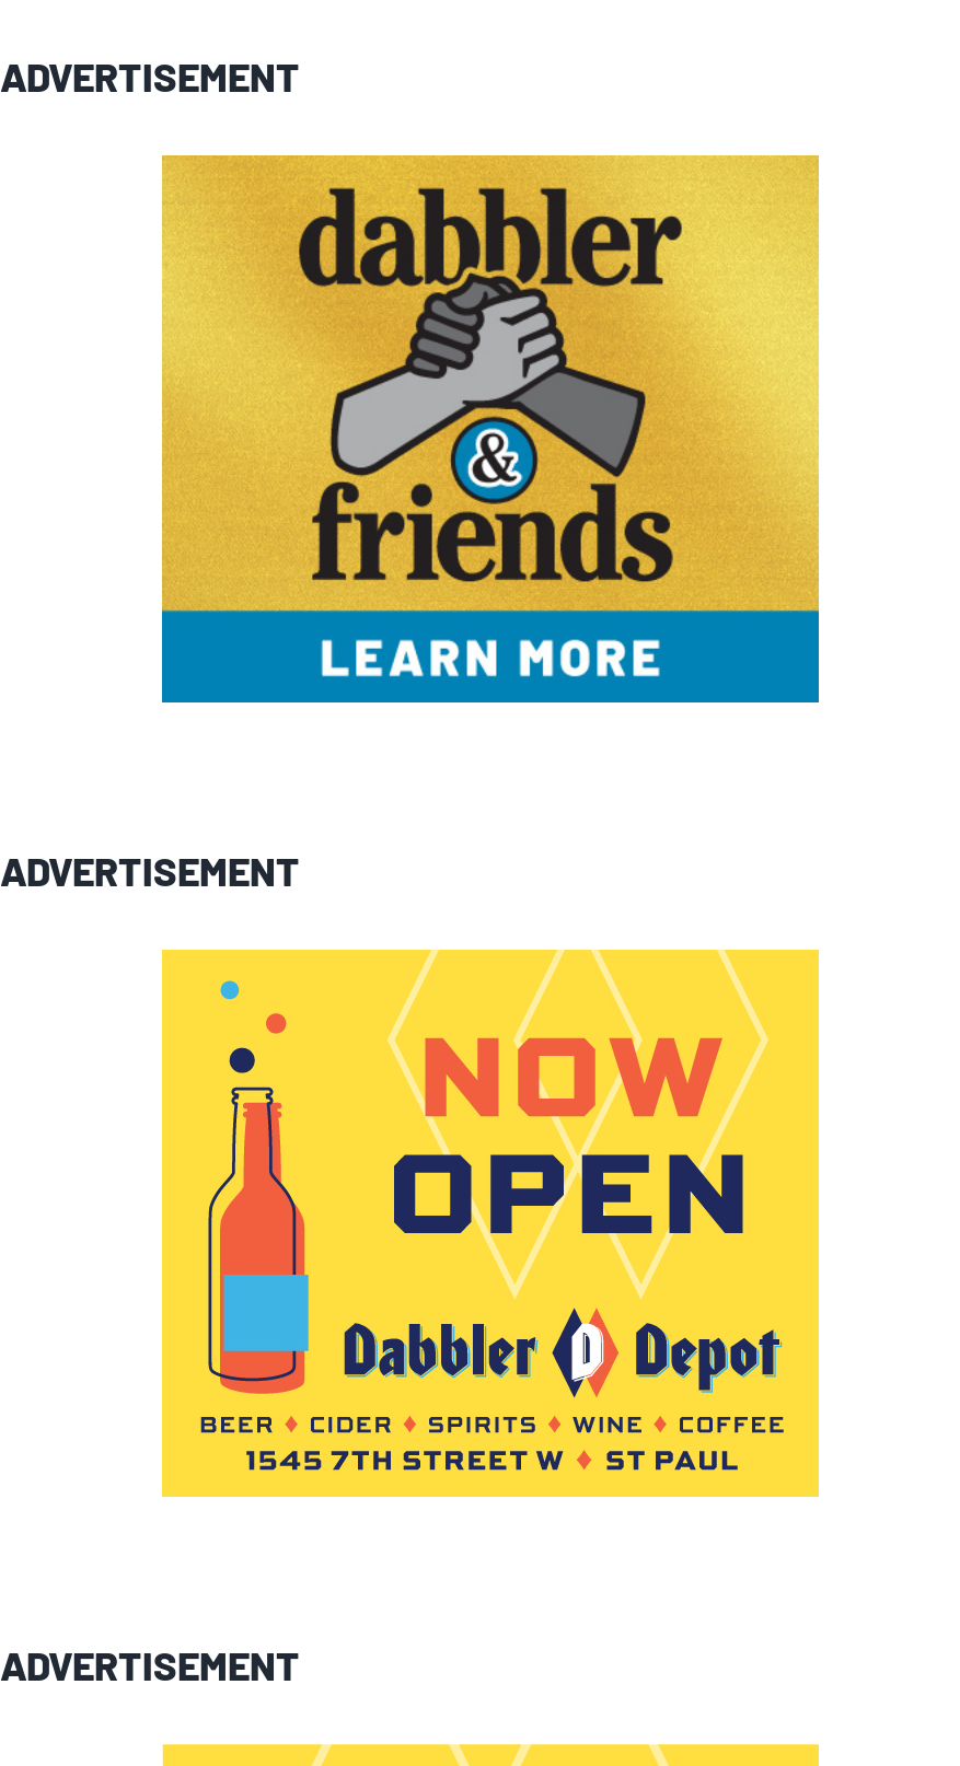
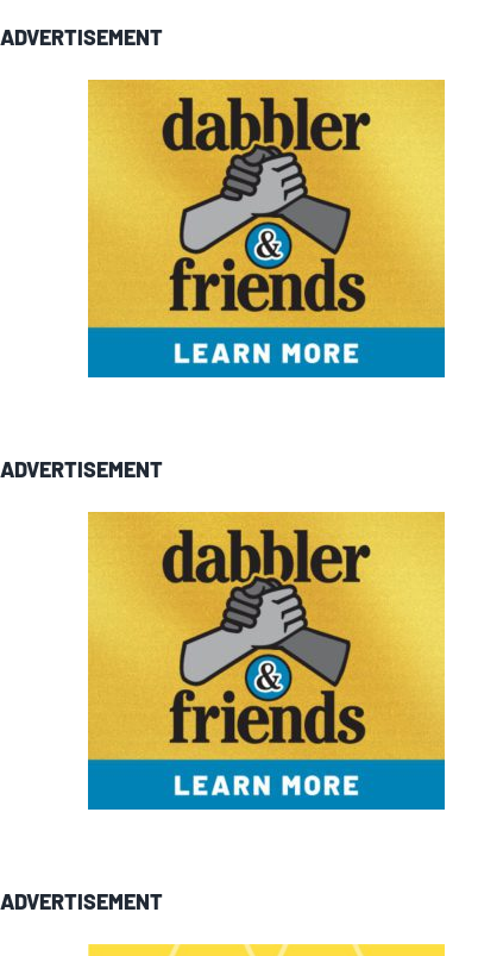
- [image]
+ [image]
